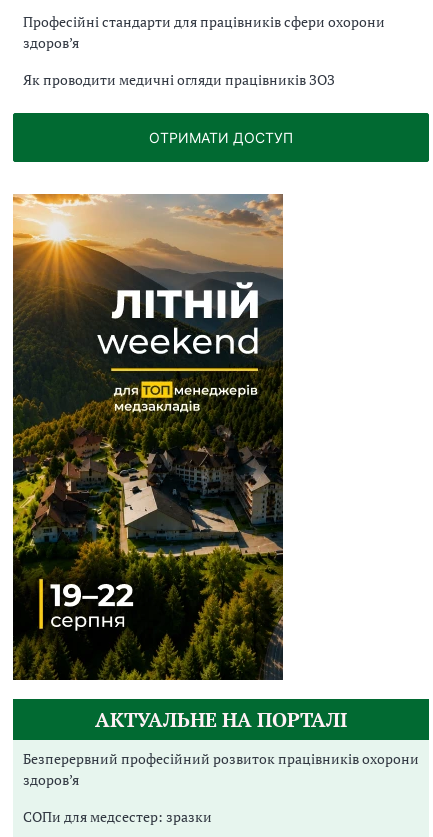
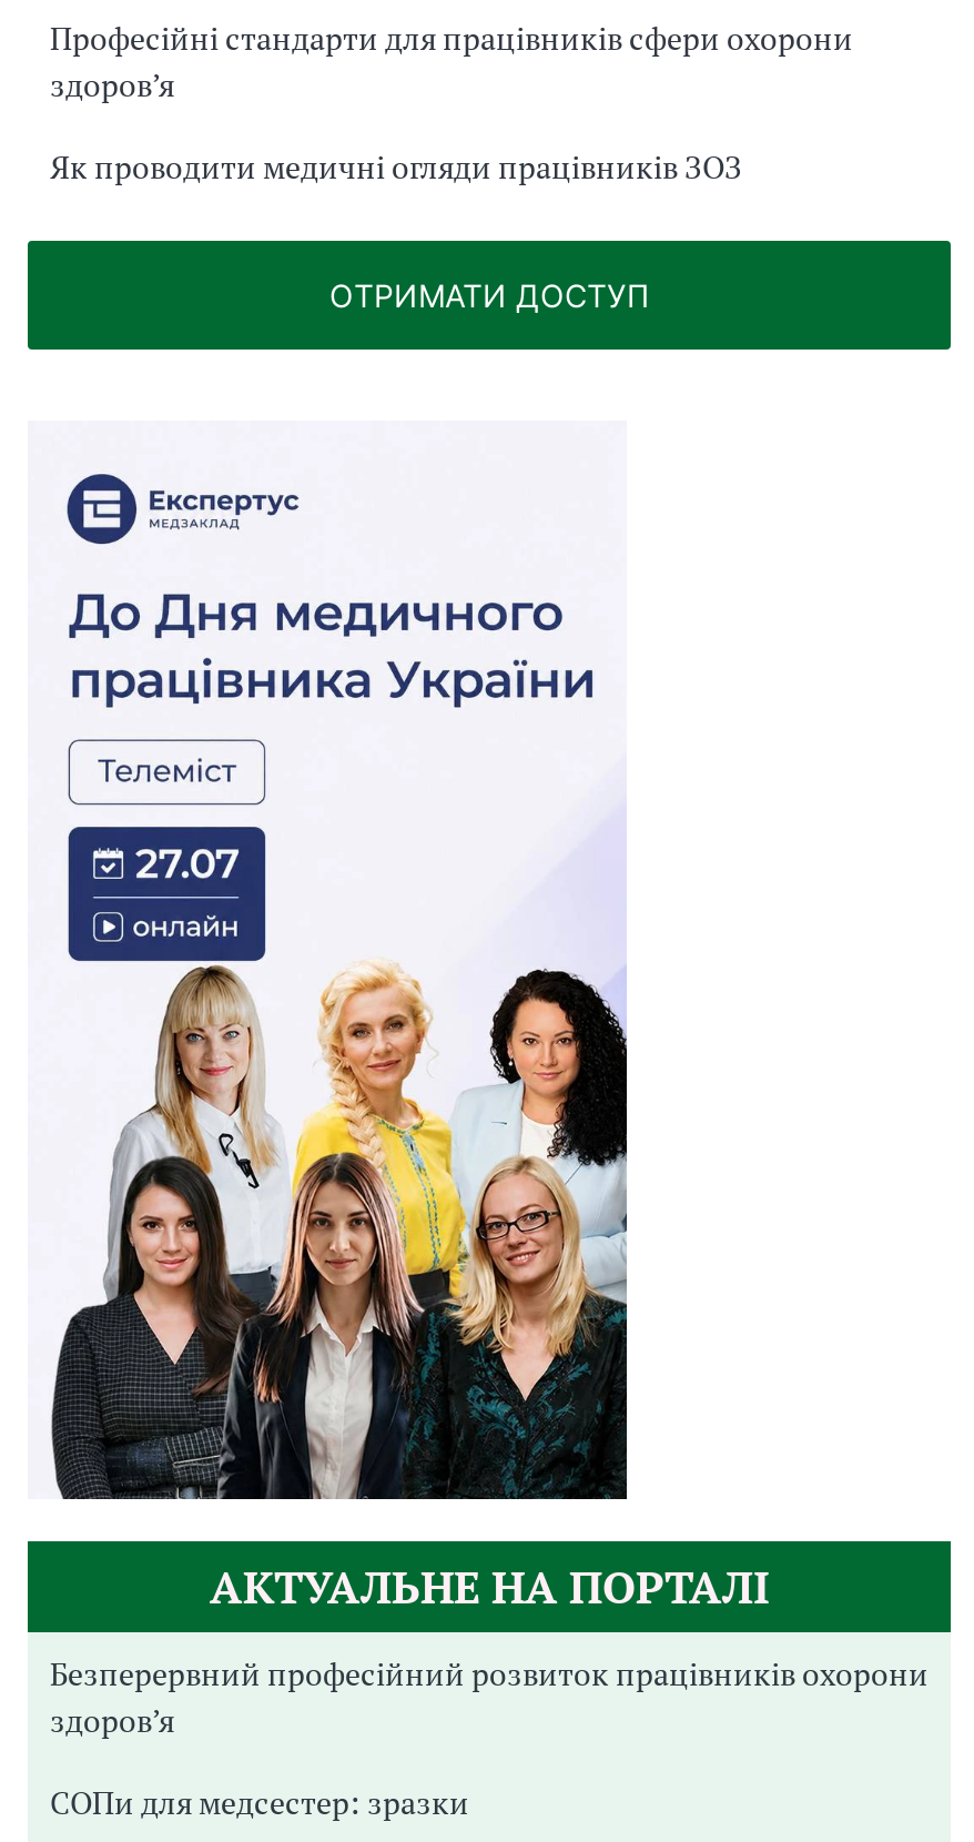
- [image]
+ [image]
